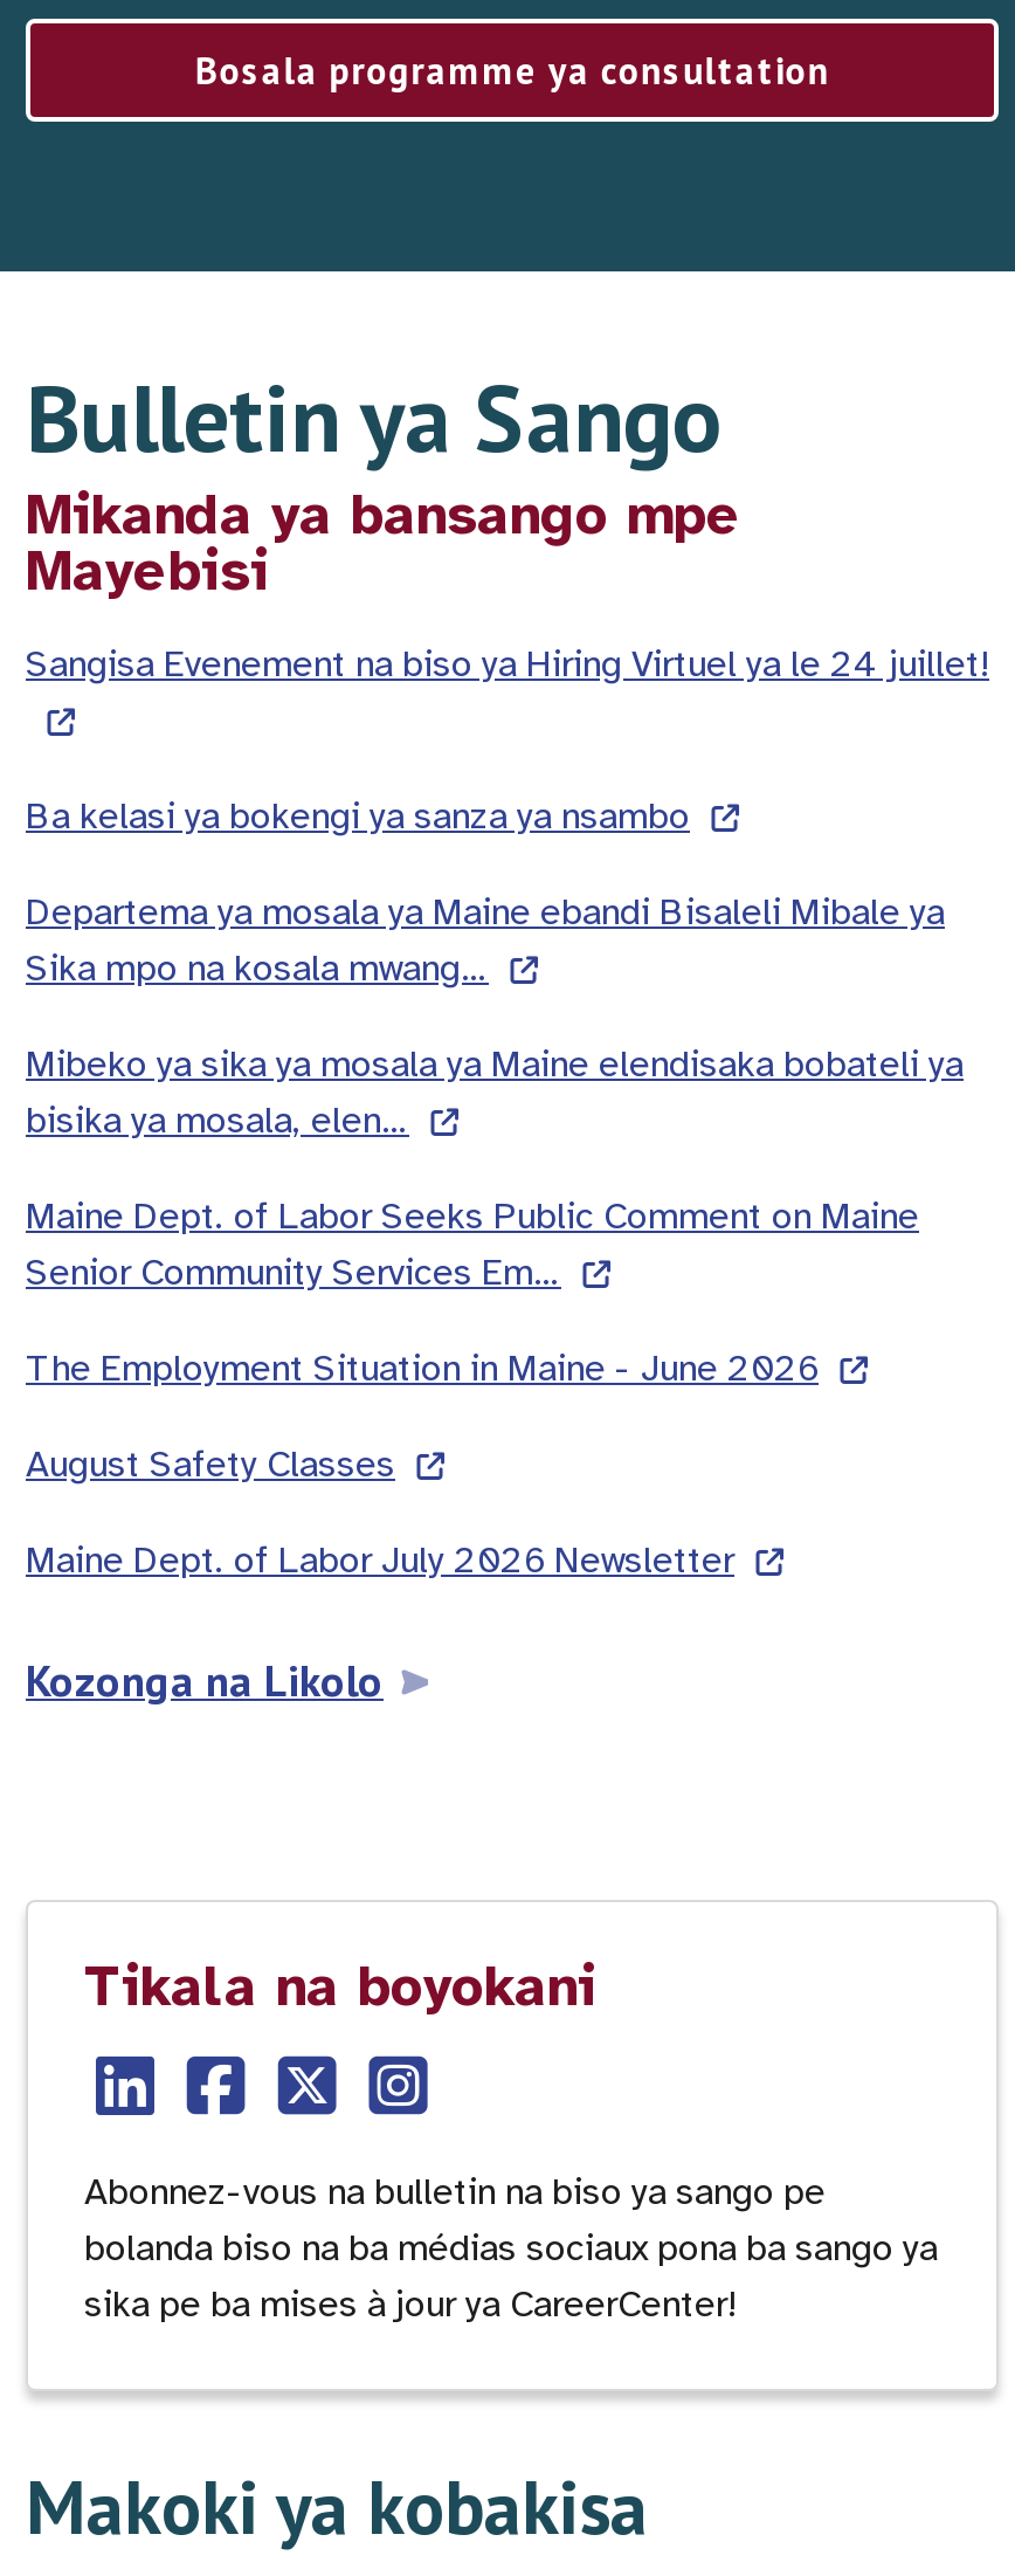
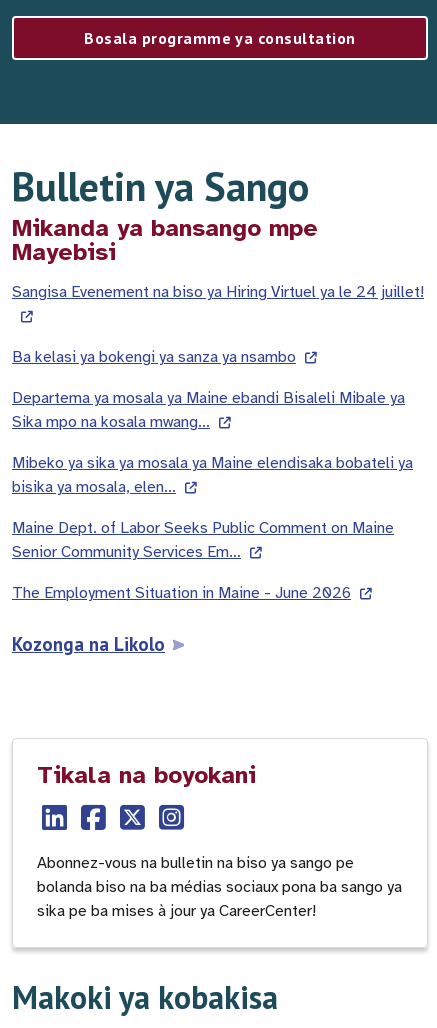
- August Safety Classes
- Maine Dept. of Labor July 2026 Newsletter
